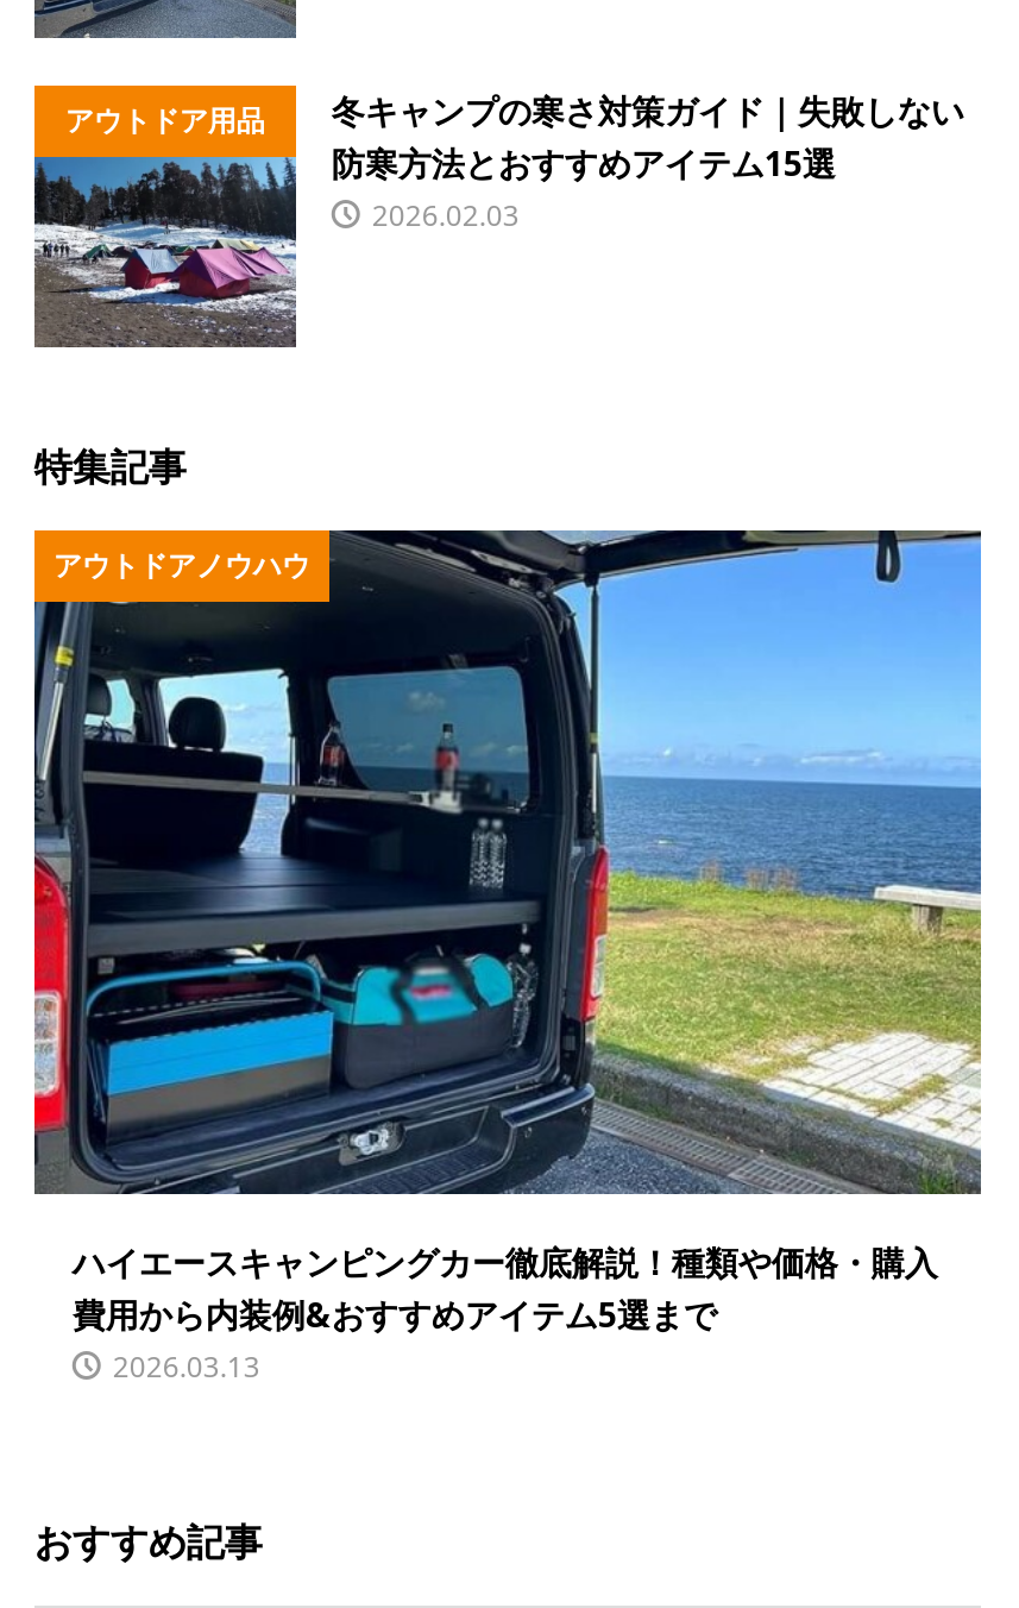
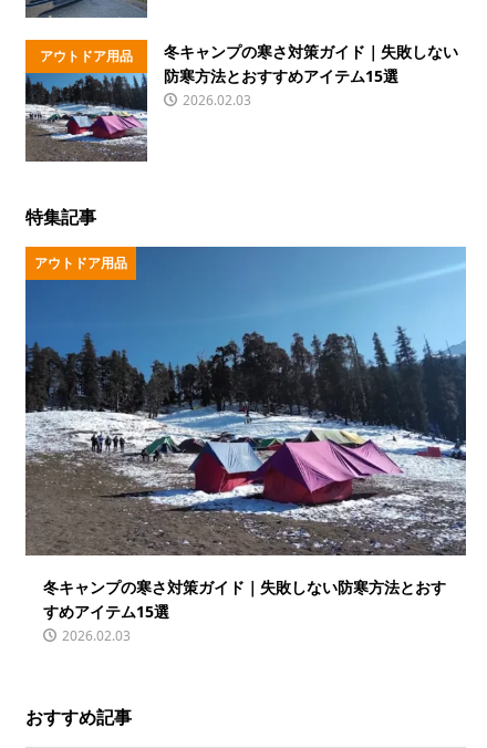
- [image]
- アウトドアノウハウ
+ [image]
+ アウトドア用品

- ハイエースキャンピングカー徹底解説！種類や価格・購入
- 費用から内装例&おすすめアイテム5選まで
- 2026.03.13
+ 冬キャンプの寒さ対策ガイド｜失敗しない防寒方法とおす
+ すめアイテム15選
+ 2026.02.03
